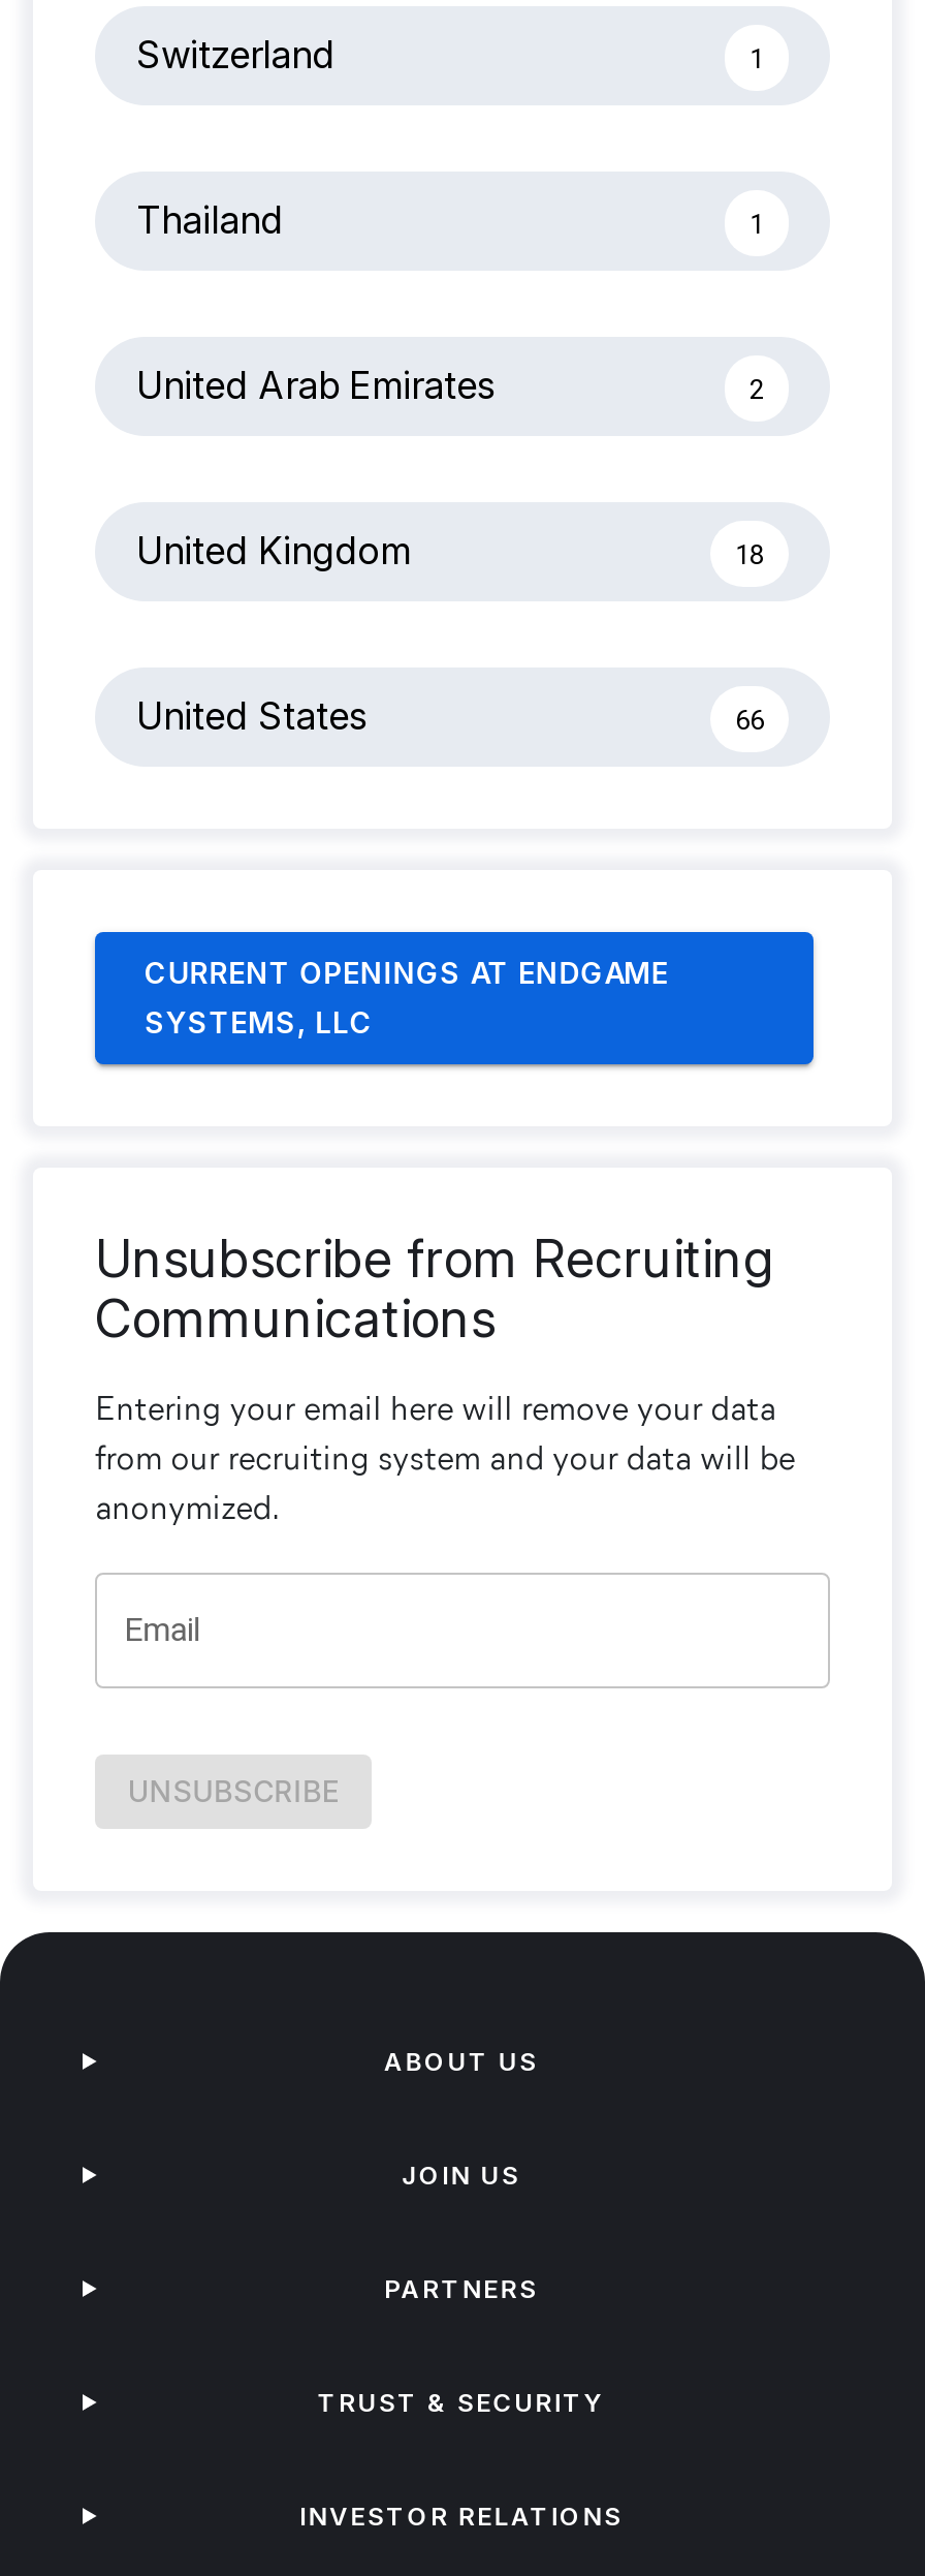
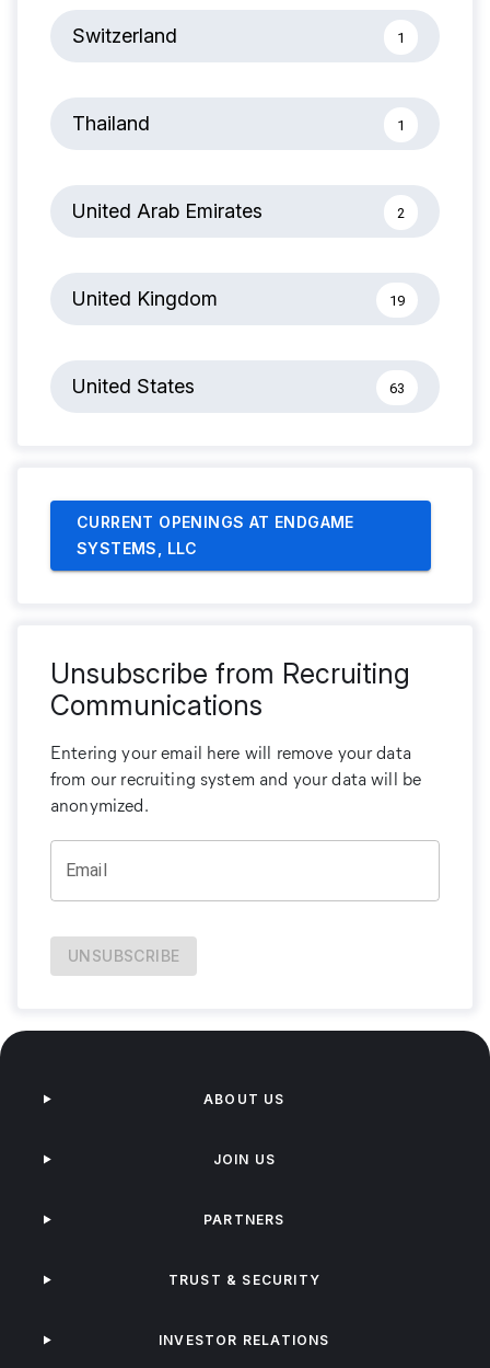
- 18
+ 19

- 66
+ 63
